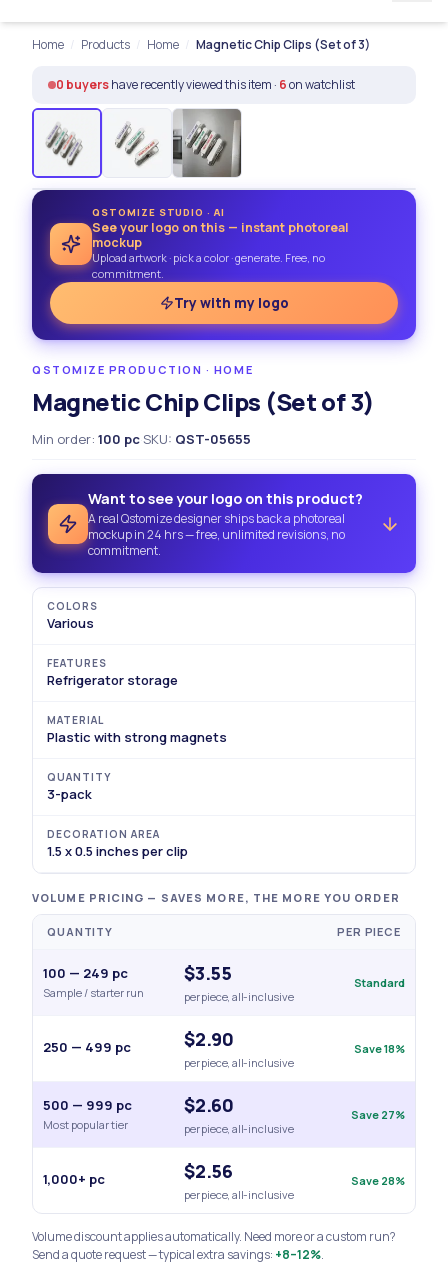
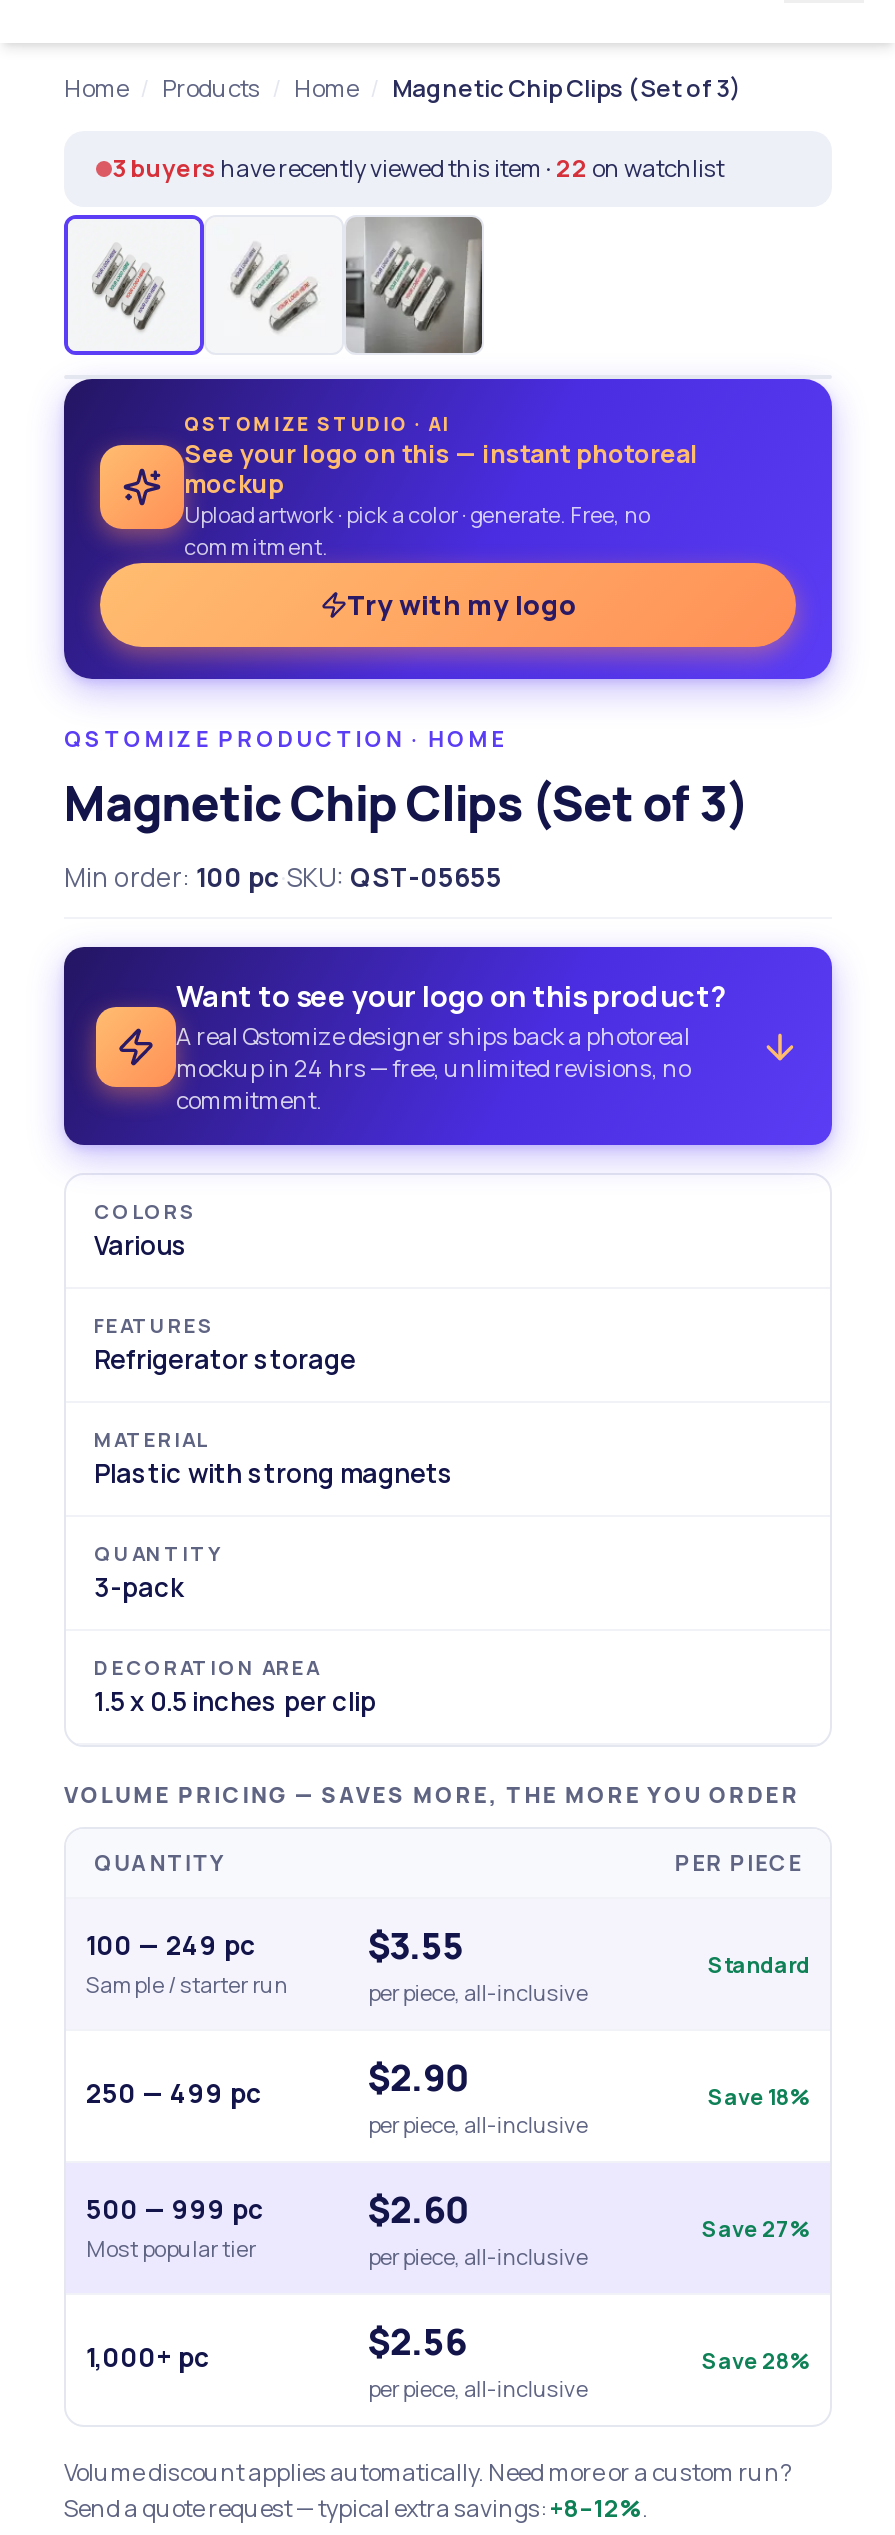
- 0 buyers have recently viewed this item · 6 on watchlist
+ 3 buyers have recently viewed this item · 22 on watchlist
